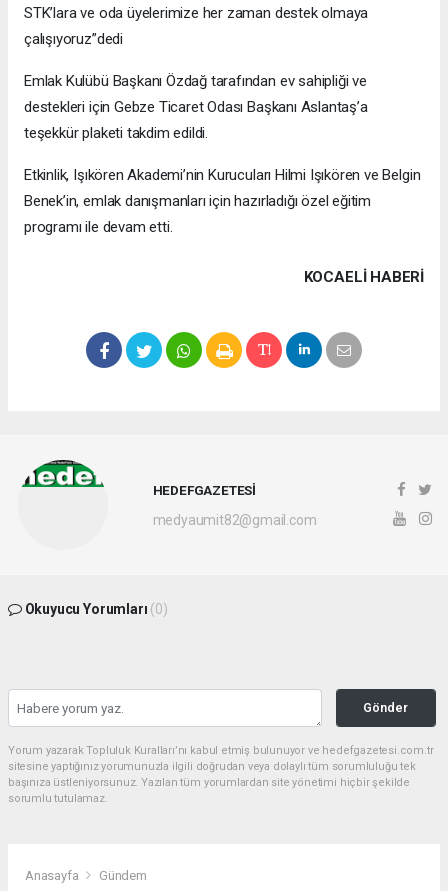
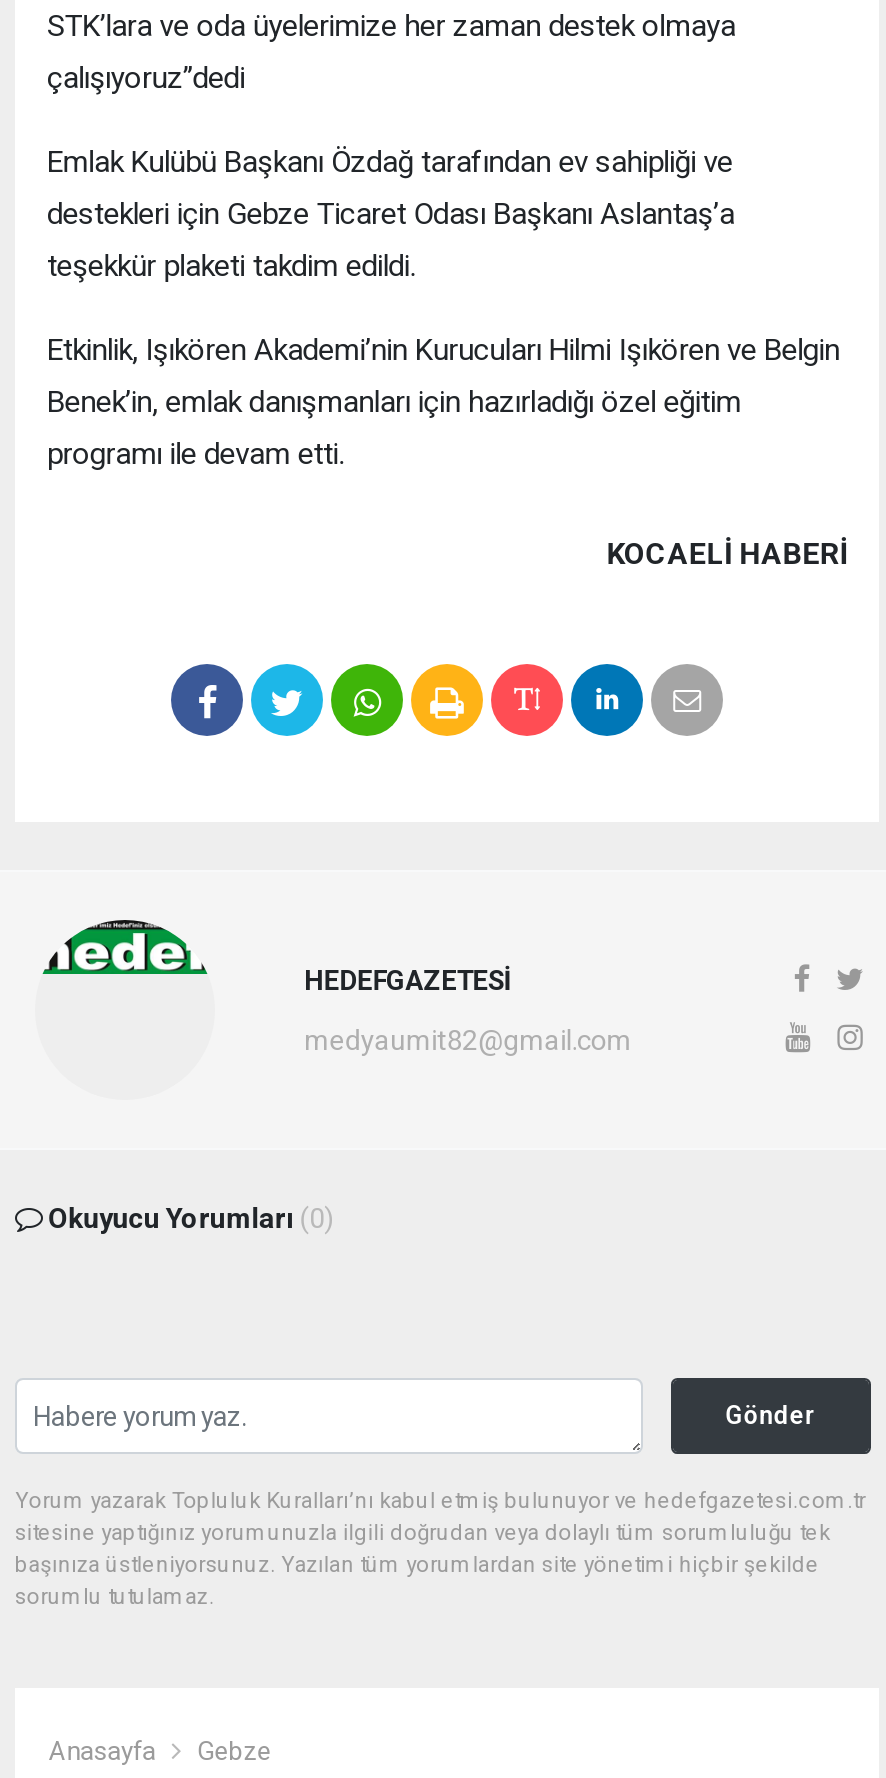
- Gündem
+ Gebze
